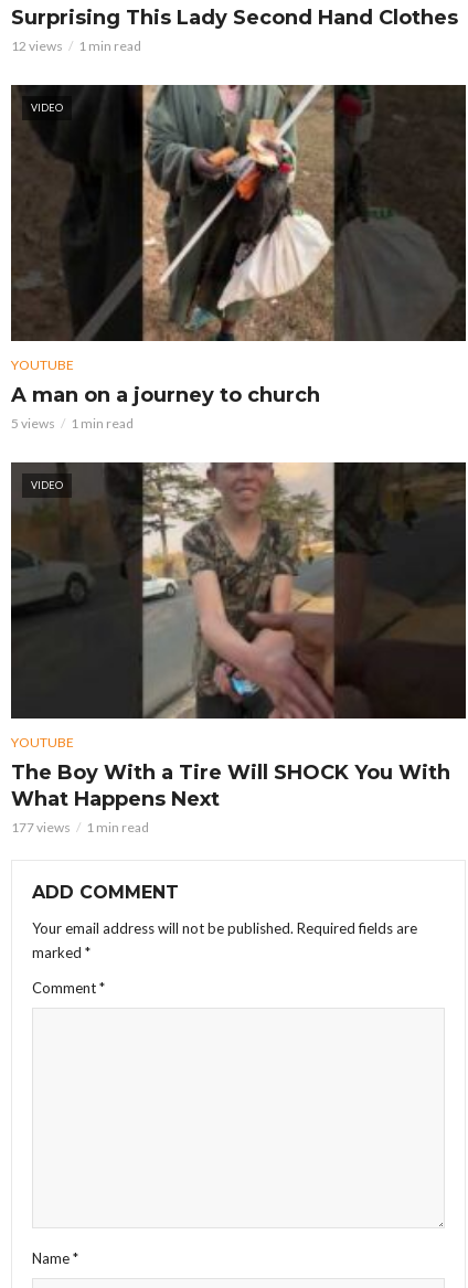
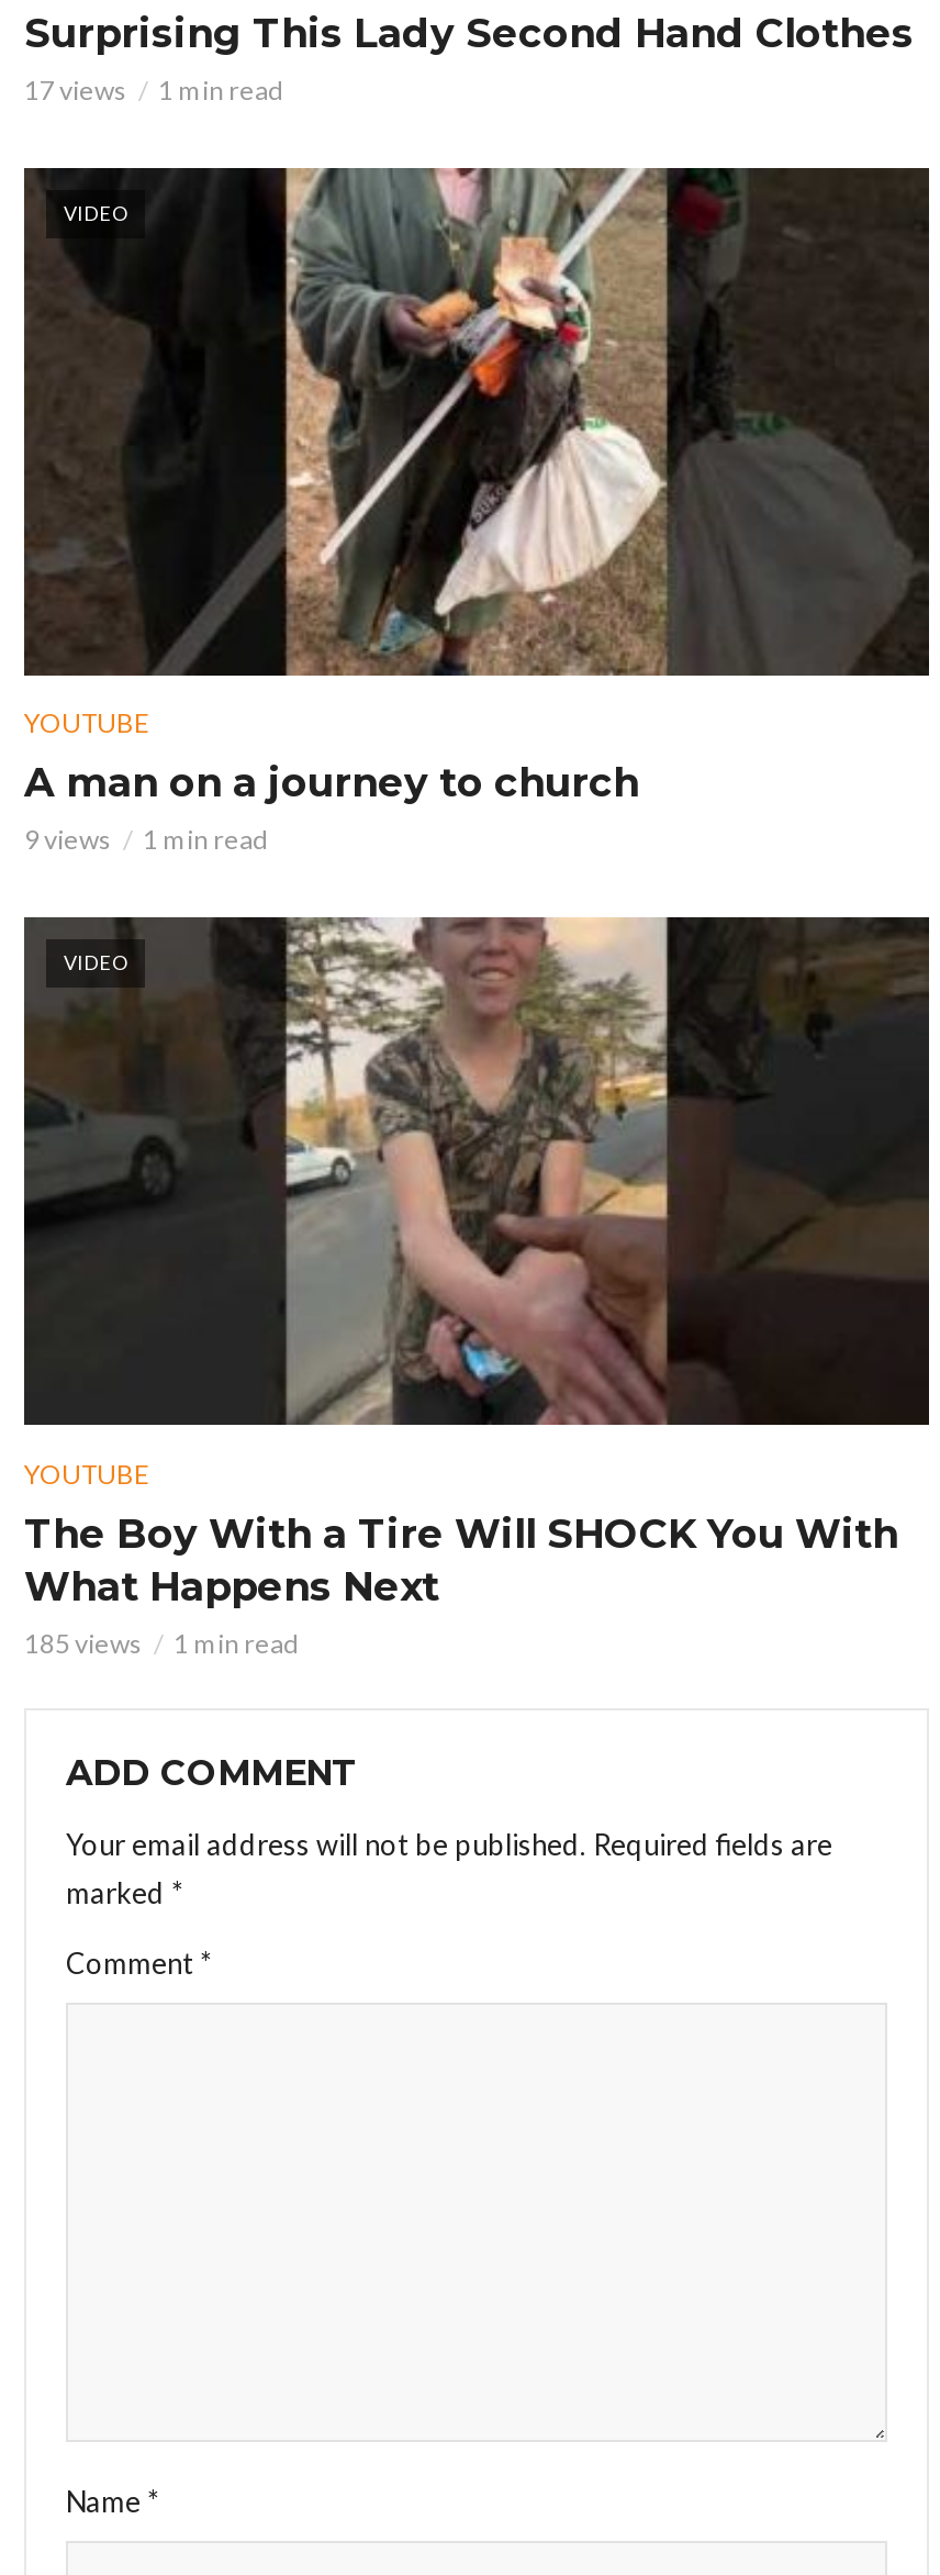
- 12 views 1 min read
+ 17 views 1 min read

- 5 views 1 min read
+ 9 views 1 min read

- 177 views 1 min read
+ 185 views 1 min read
